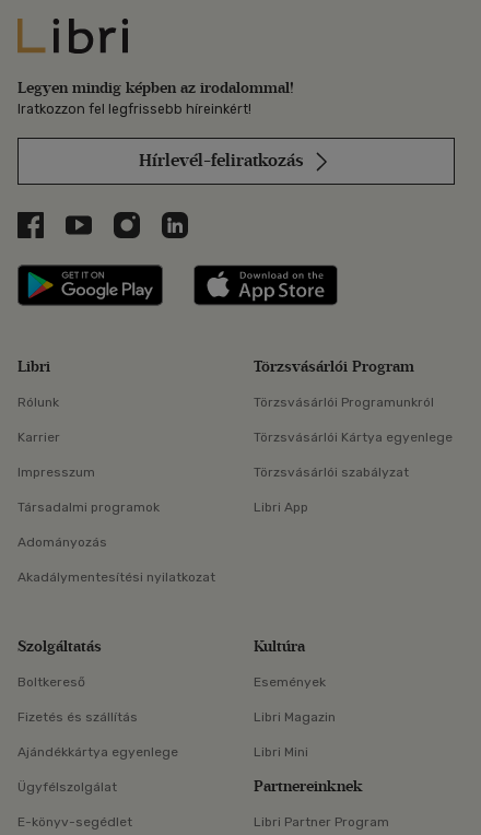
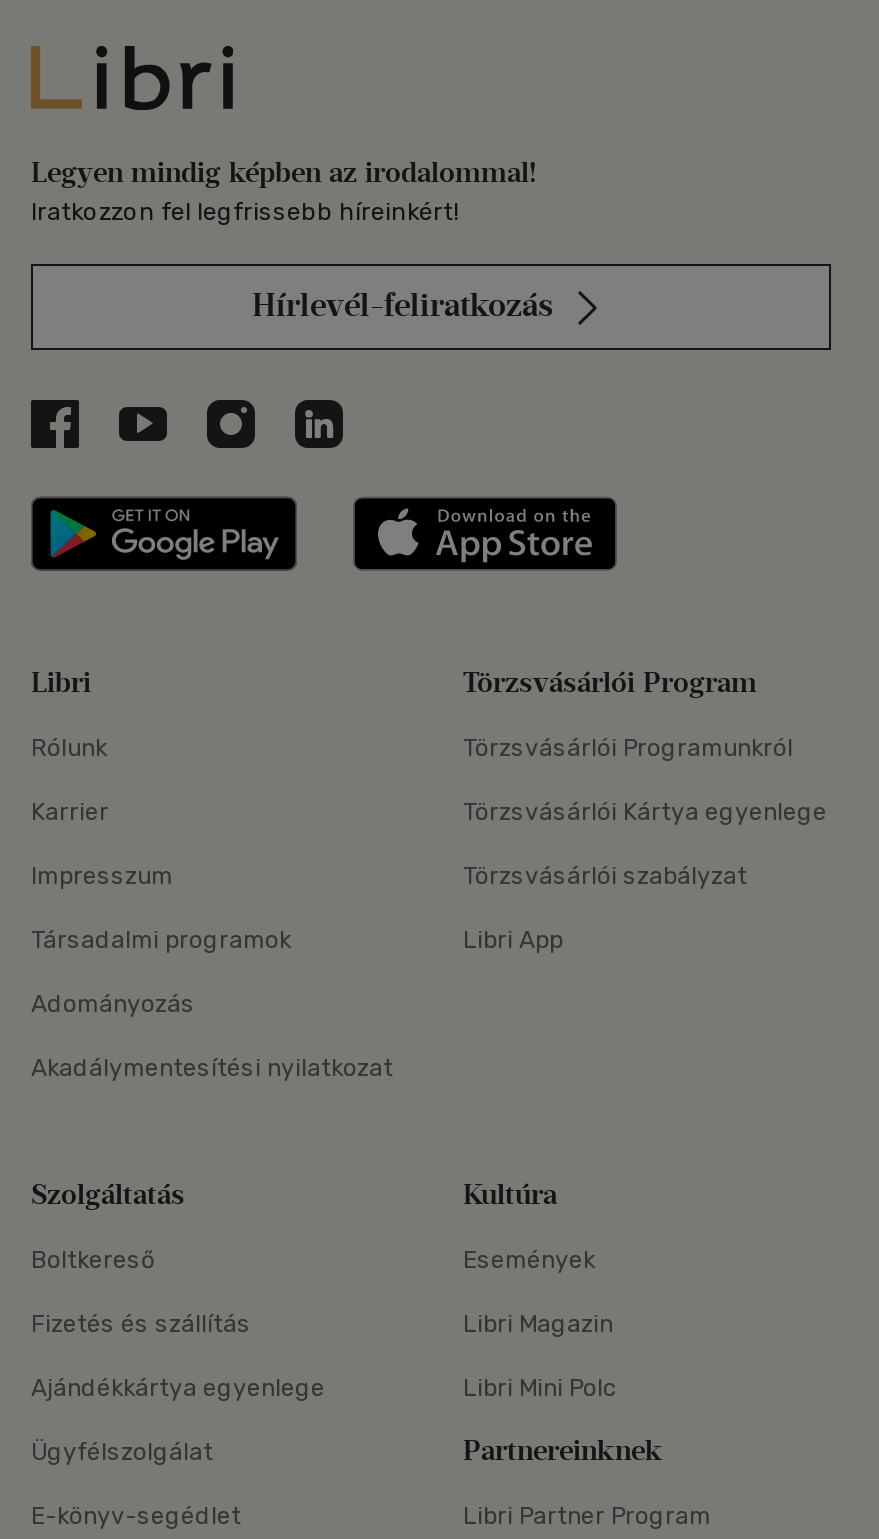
- Libri Mini
+ Libri Mini Polc
